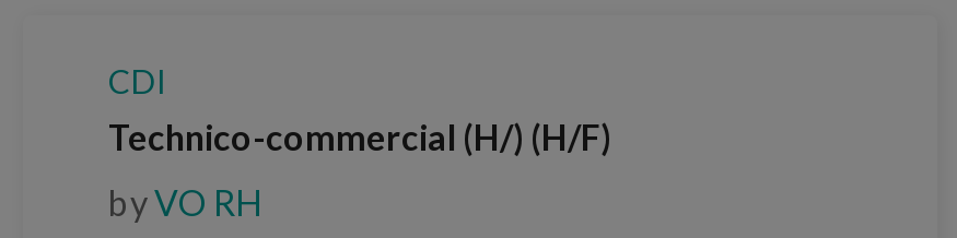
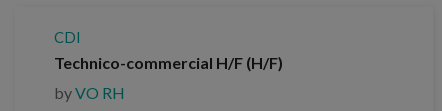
- Technico-commercial (H/) (H/F)
+ Technico-commercial H/F (H/F)
